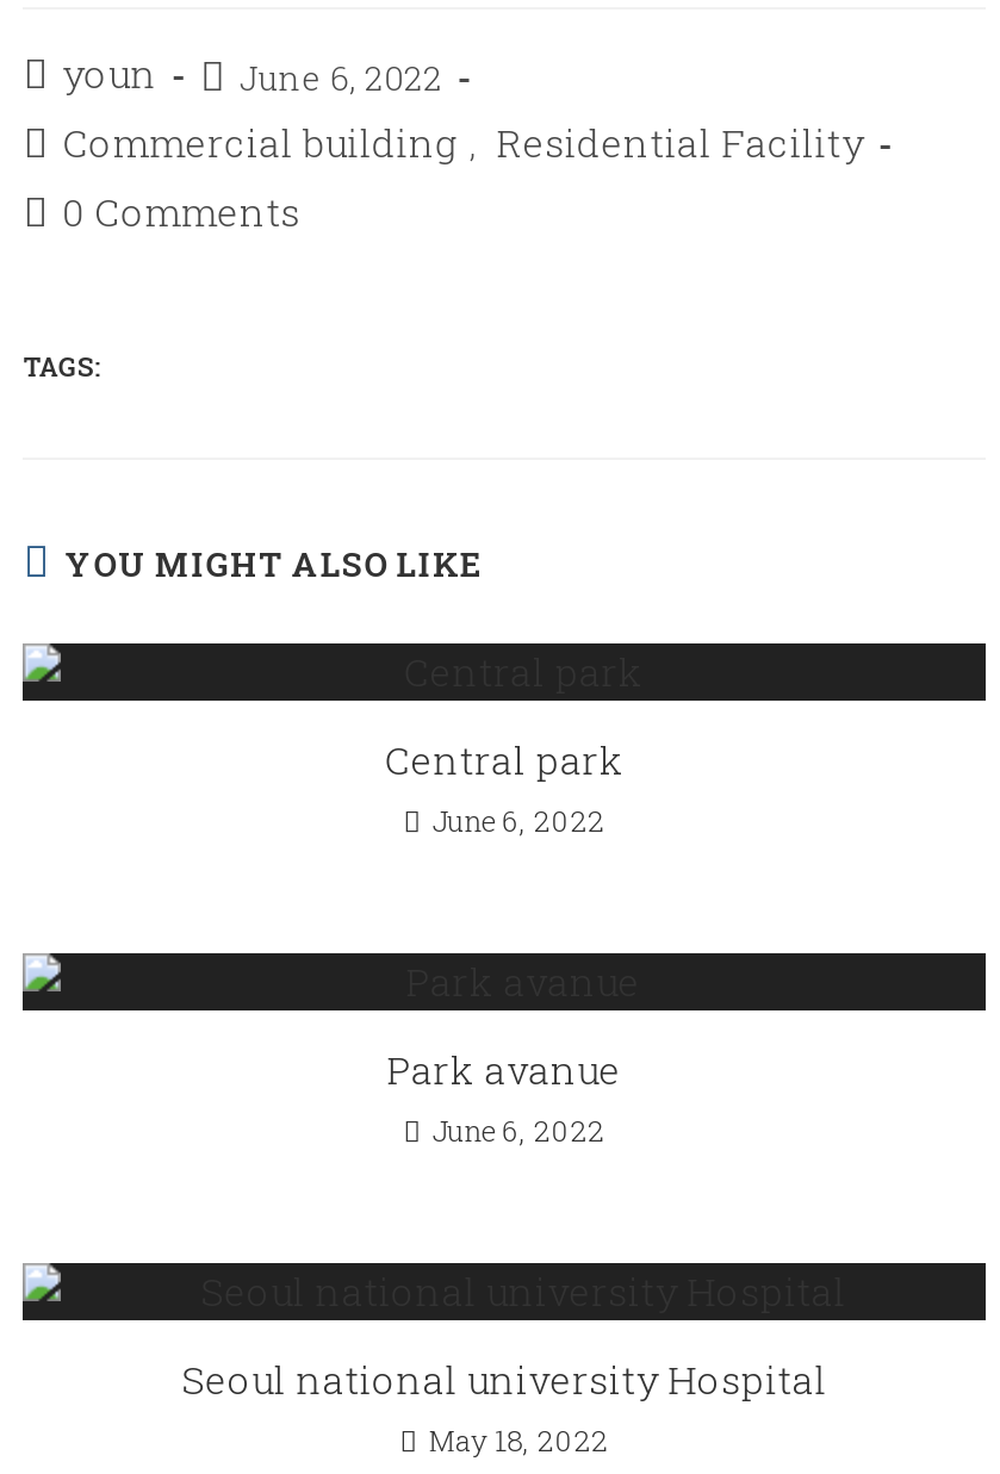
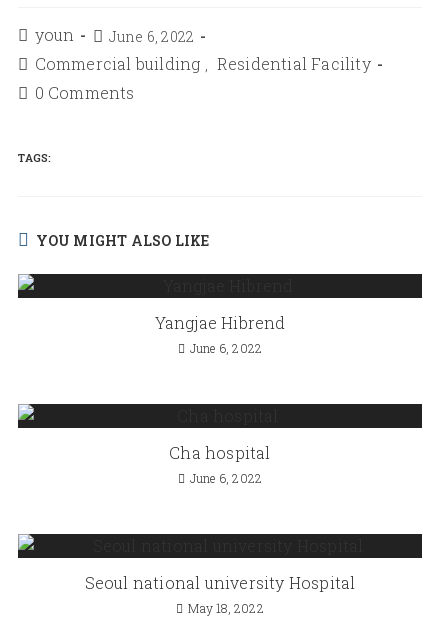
- Central park
+ Yangjae Hibrend

- Park avanue
+ Cha hospital
